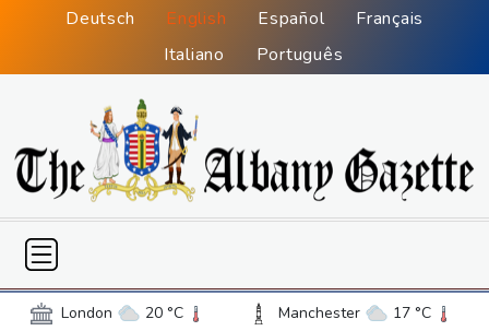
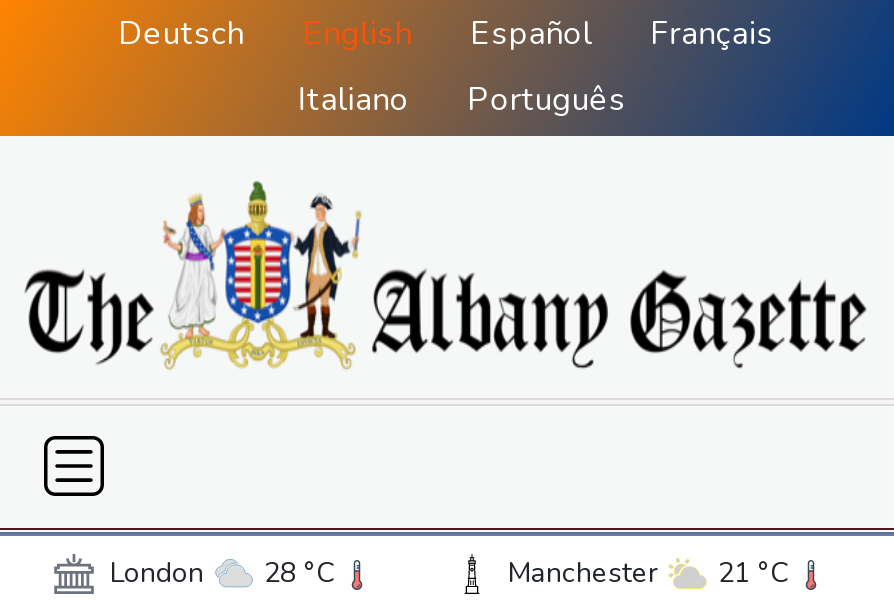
- London 20 °C
+ London 28 °C

- Manchester 17 °C
+ Manchester 21 °C
